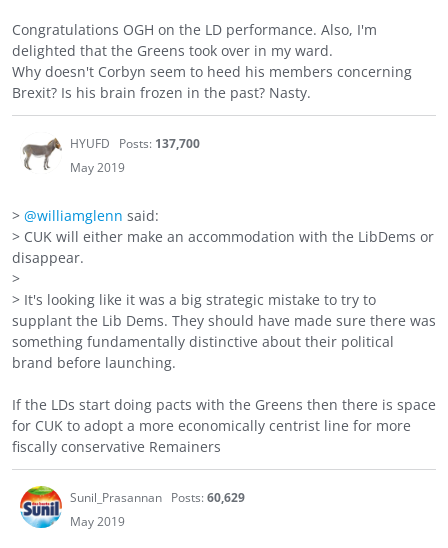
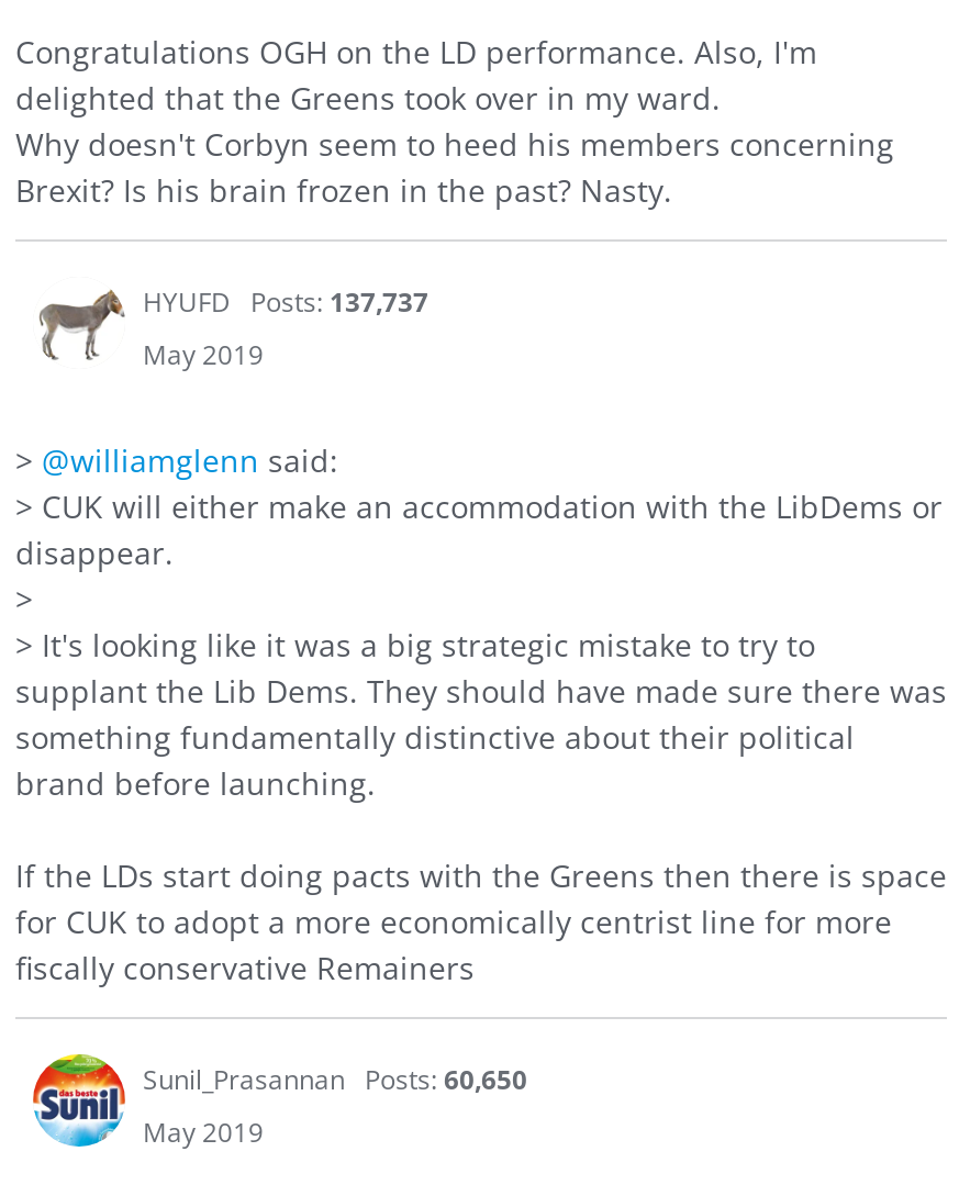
- HYUFD Posts: 137,700
+ HYUFD Posts: 137,737

- Sunil_Prasannan Posts: 60,629
+ Sunil_Prasannan Posts: 60,650
